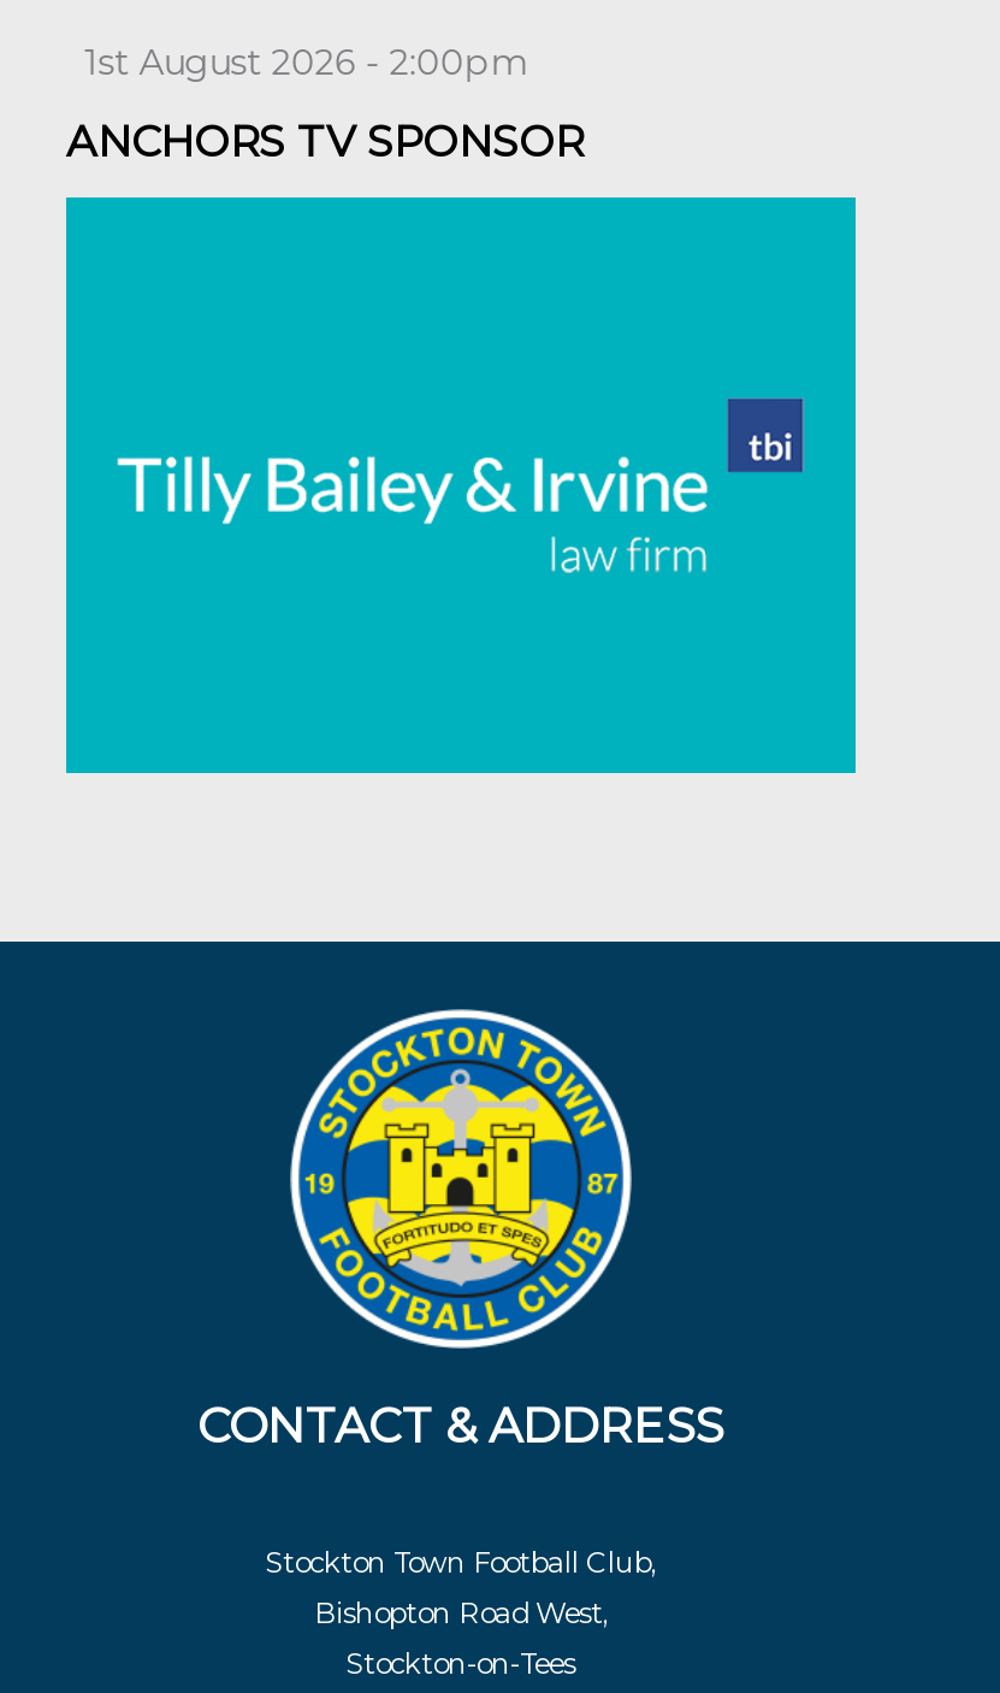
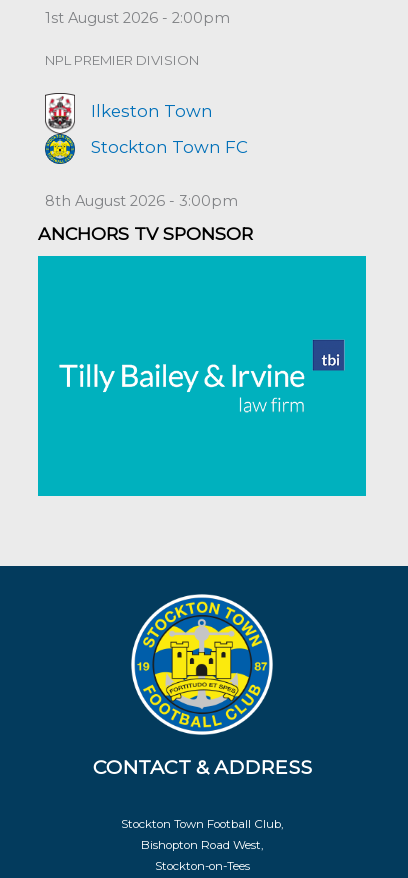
+ [image]
+ NPL PREMIER DIVISION
+ Ilkeston Town
+ Stockton Town FC
+ 8th August 2026 - 3:00pm
